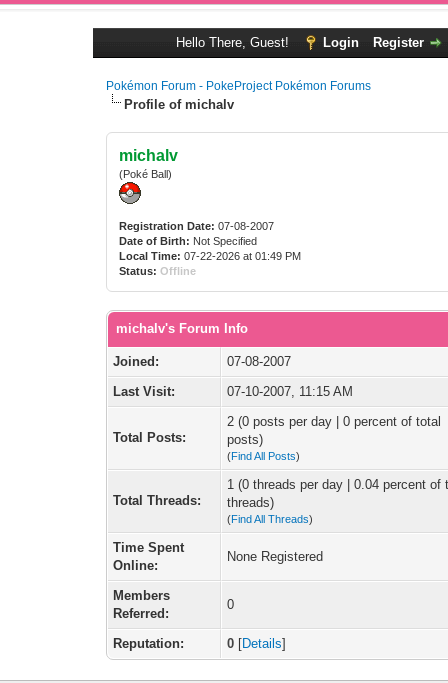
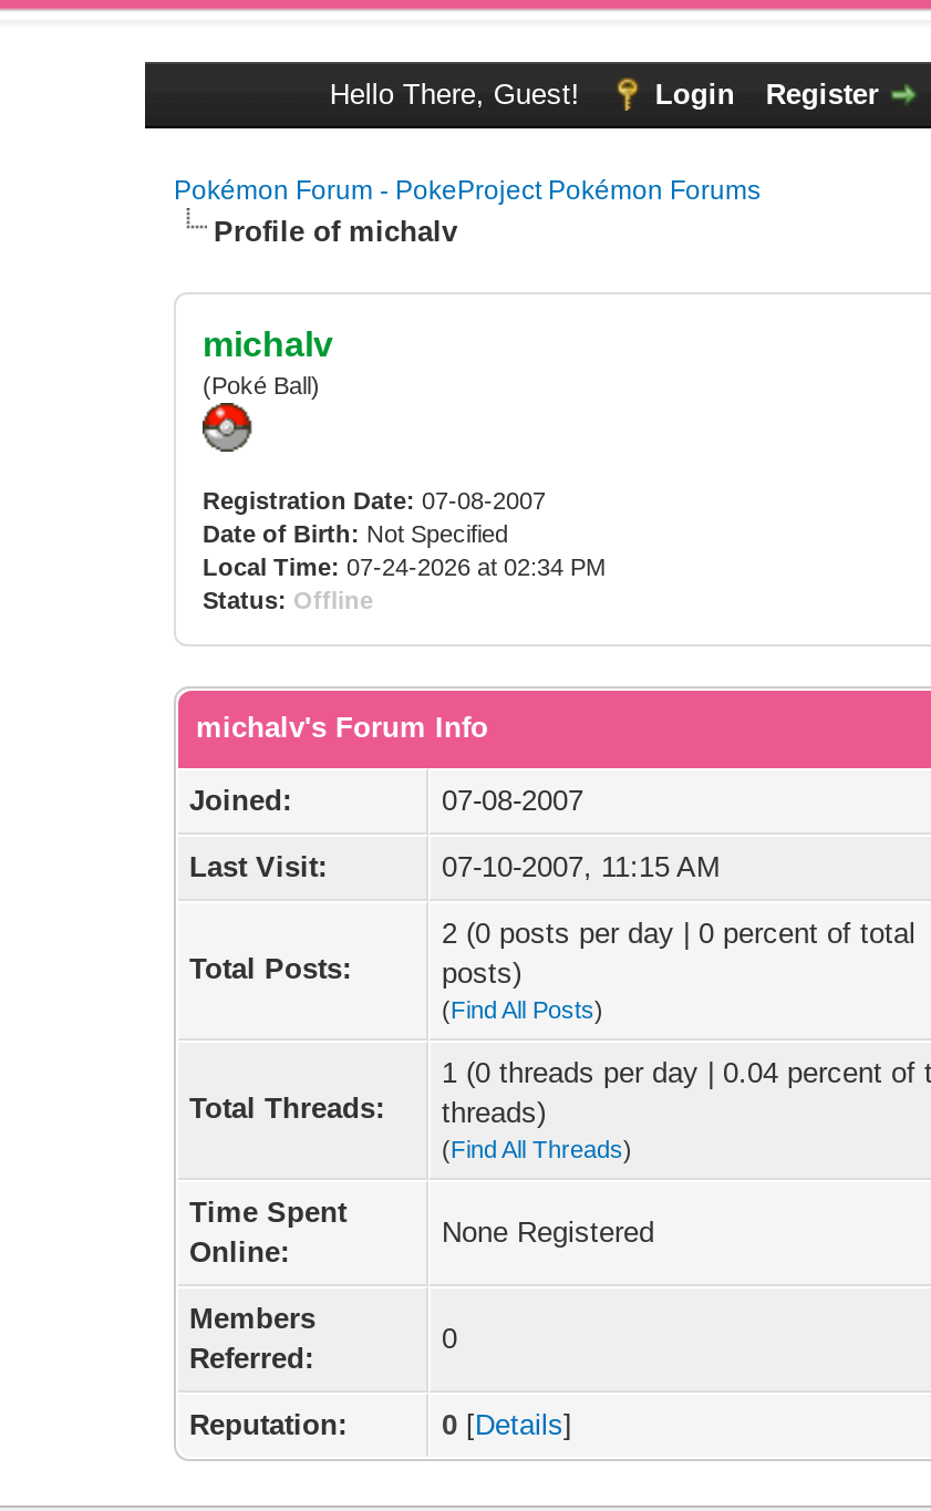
- Local Time: 07-22-2026 at 01:49 PM
+ Local Time: 07-24-2026 at 02:34 PM
